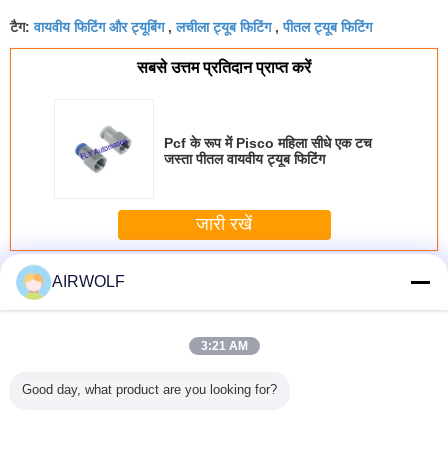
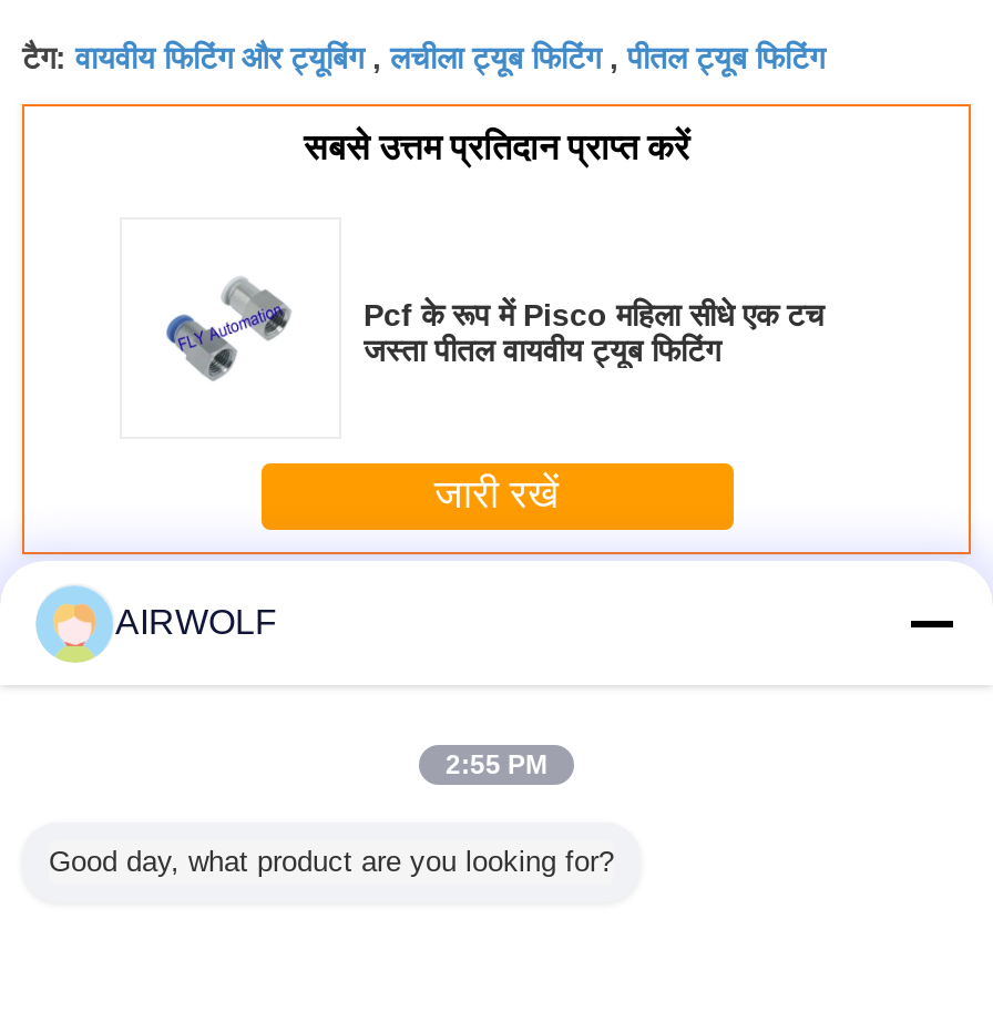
- 3:21 AM
+ 2:55 PM
